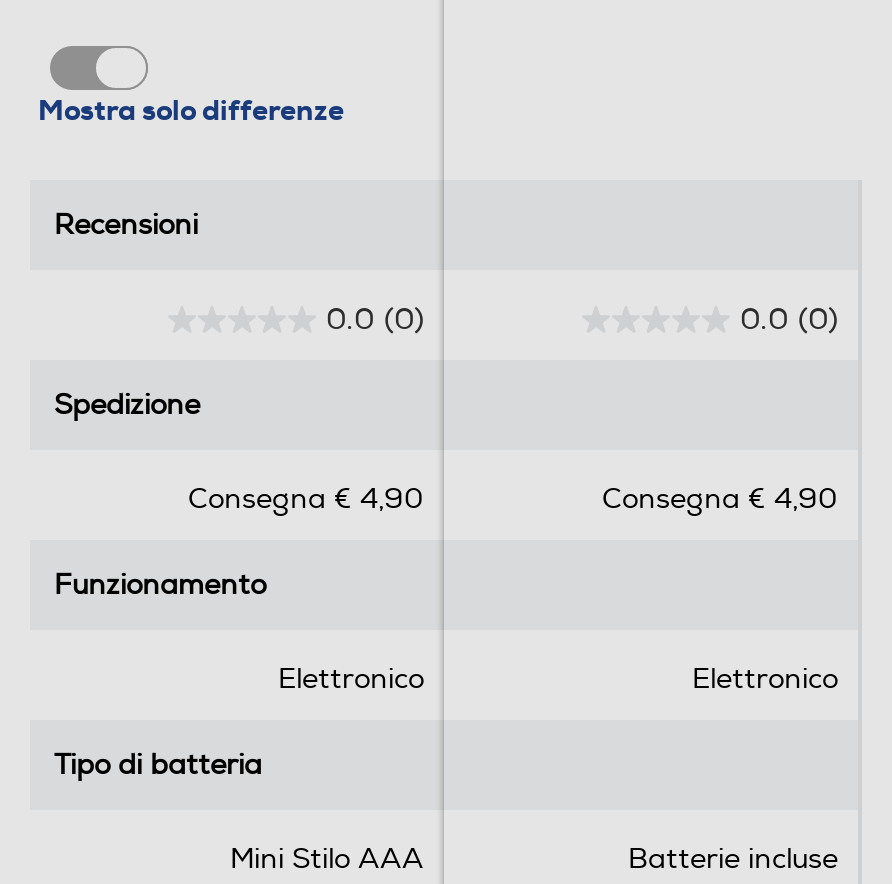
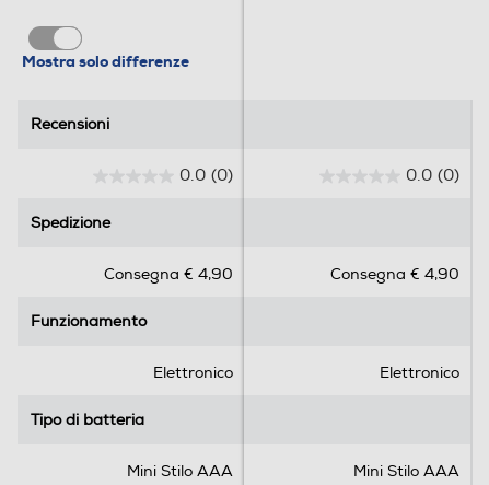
- Batterie incluse
+ Mini Stilo AAA
